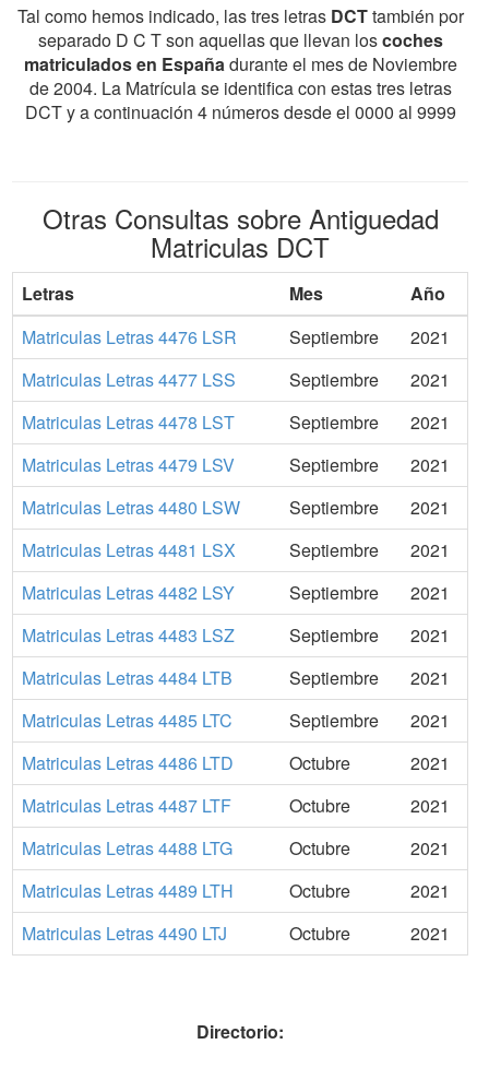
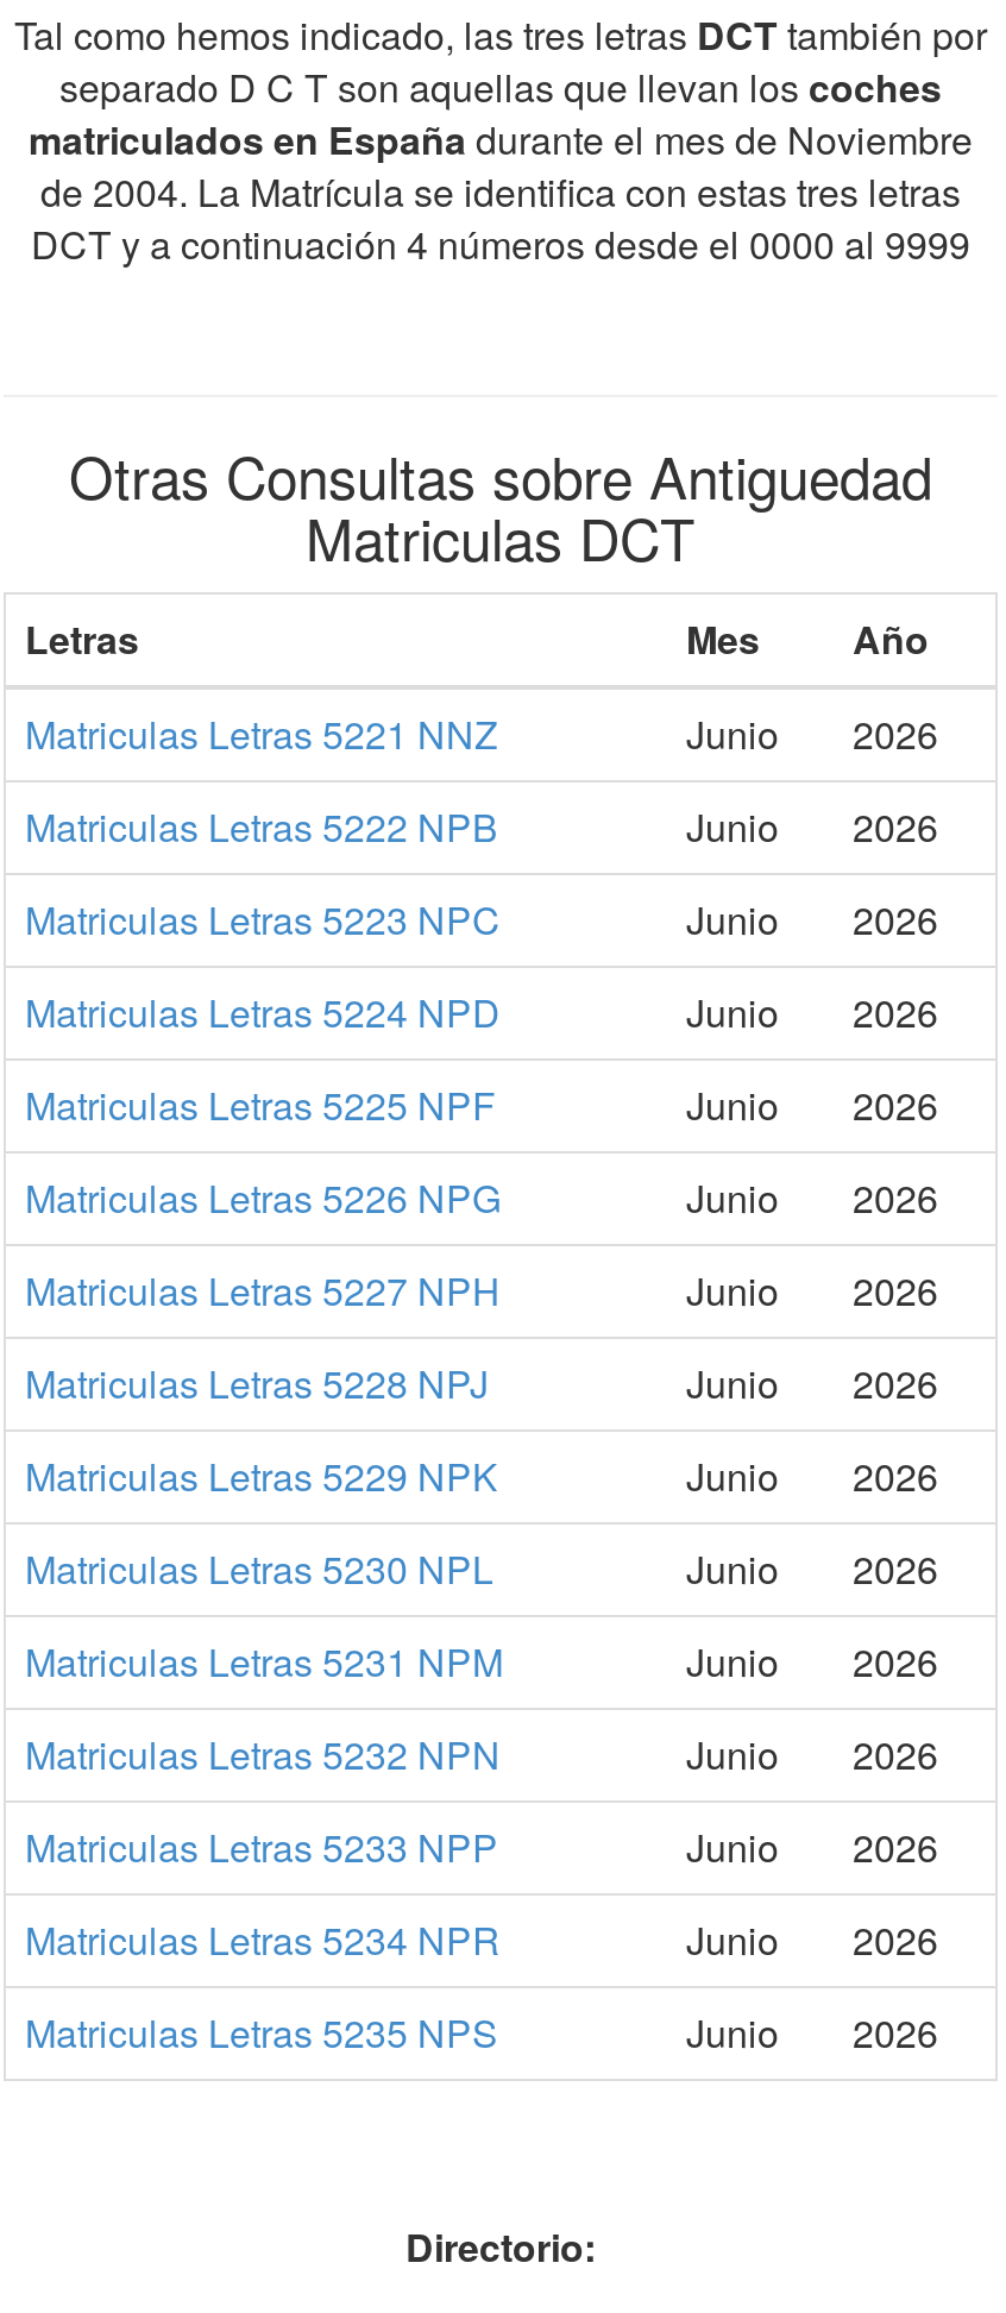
- Matriculas Letras 4476 LSR
- Septiembre
- 2021
+ Matriculas Letras 5221 NNZ
+ Junio
+ 2026

- Matriculas Letras 4477 LSS
- Septiembre
- 2021
+ Matriculas Letras 5222 NPB
+ Junio
+ 2026

- Matriculas Letras 4478 LST
- Septiembre
- 2021
+ Matriculas Letras 5223 NPC
+ Junio
+ 2026

- Matriculas Letras 4479 LSV
- Septiembre
- 2021
+ Matriculas Letras 5224 NPD
+ Junio
+ 2026

- Matriculas Letras 4480 LSW
- Septiembre
- 2021
+ Matriculas Letras 5225 NPF
+ Junio
+ 2026

- Matriculas Letras 4481 LSX
- Septiembre
- 2021
+ Matriculas Letras 5226 NPG
+ Junio
+ 2026

- Matriculas Letras 4482 LSY
- Septiembre
- 2021
+ Matriculas Letras 5227 NPH
+ Junio
+ 2026

- Matriculas Letras 4483 LSZ
- Septiembre
- 2021
+ Matriculas Letras 5228 NPJ
+ Junio
+ 2026

- Matriculas Letras 4484 LTB
- Septiembre
- 2021
+ Matriculas Letras 5229 NPK
+ Junio
+ 2026

- Matriculas Letras 4485 LTC
- Septiembre
- 2021
+ Matriculas Letras 5230 NPL
+ Junio
+ 2026

- Matriculas Letras 4486 LTD
- Octubre
- 2021
+ Matriculas Letras 5231 NPM
+ Junio
+ 2026

- Matriculas Letras 4487 LTF
- Octubre
- 2021
+ Matriculas Letras 5232 NPN
+ Junio
+ 2026

- Matriculas Letras 4488 LTG
- Octubre
- 2021
+ Matriculas Letras 5233 NPP
+ Junio
+ 2026

- Matriculas Letras 4489 LTH
- Octubre
- 2021
+ Matriculas Letras 5234 NPR
+ Junio
+ 2026

- Matriculas Letras 4490 LTJ
- Octubre
- 2021
+ Matriculas Letras 5235 NPS
+ Junio
+ 2026
